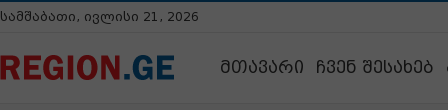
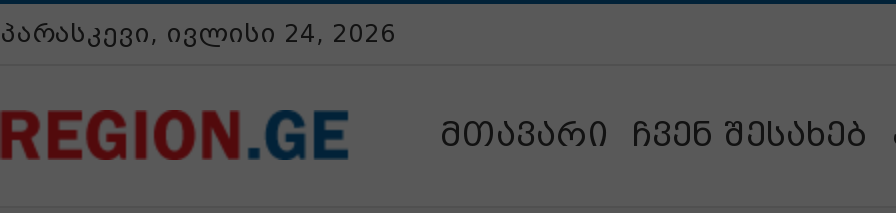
- სამშაბათი, ივლისი 21, 2026
+ პარასკევი, ივლისი 24, 2026
